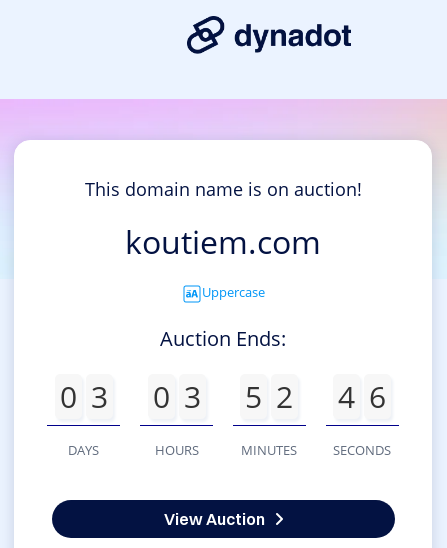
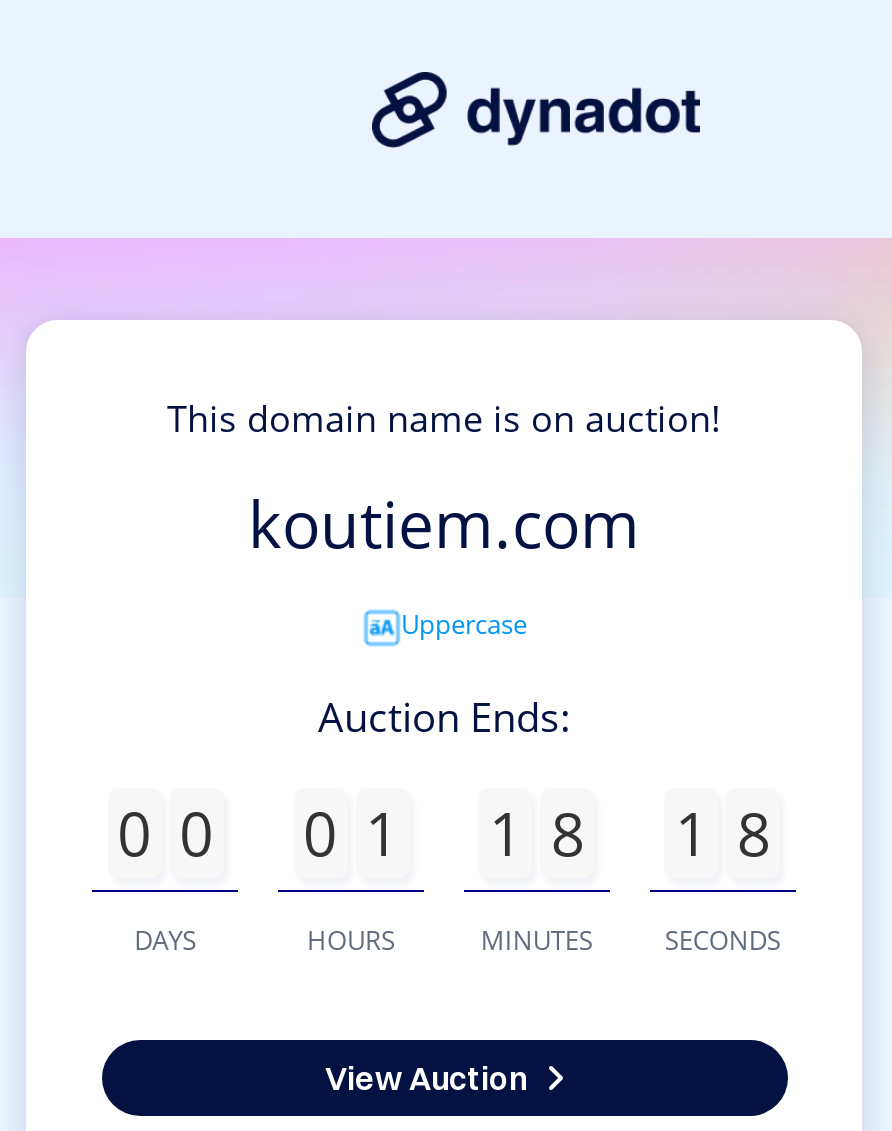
- 0 3
+ 0 0

- 0 3
+ 0 1

- 5 2
+ 1 8

- 4 6
+ 1 8
